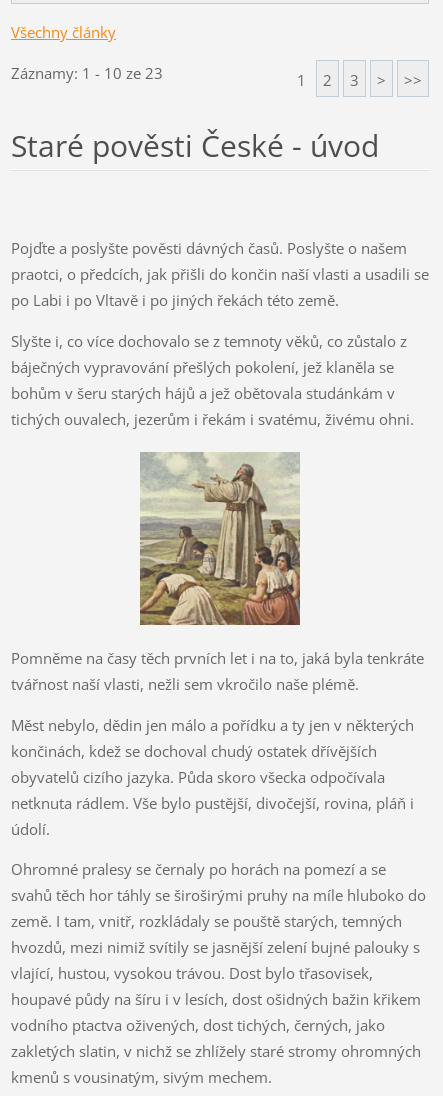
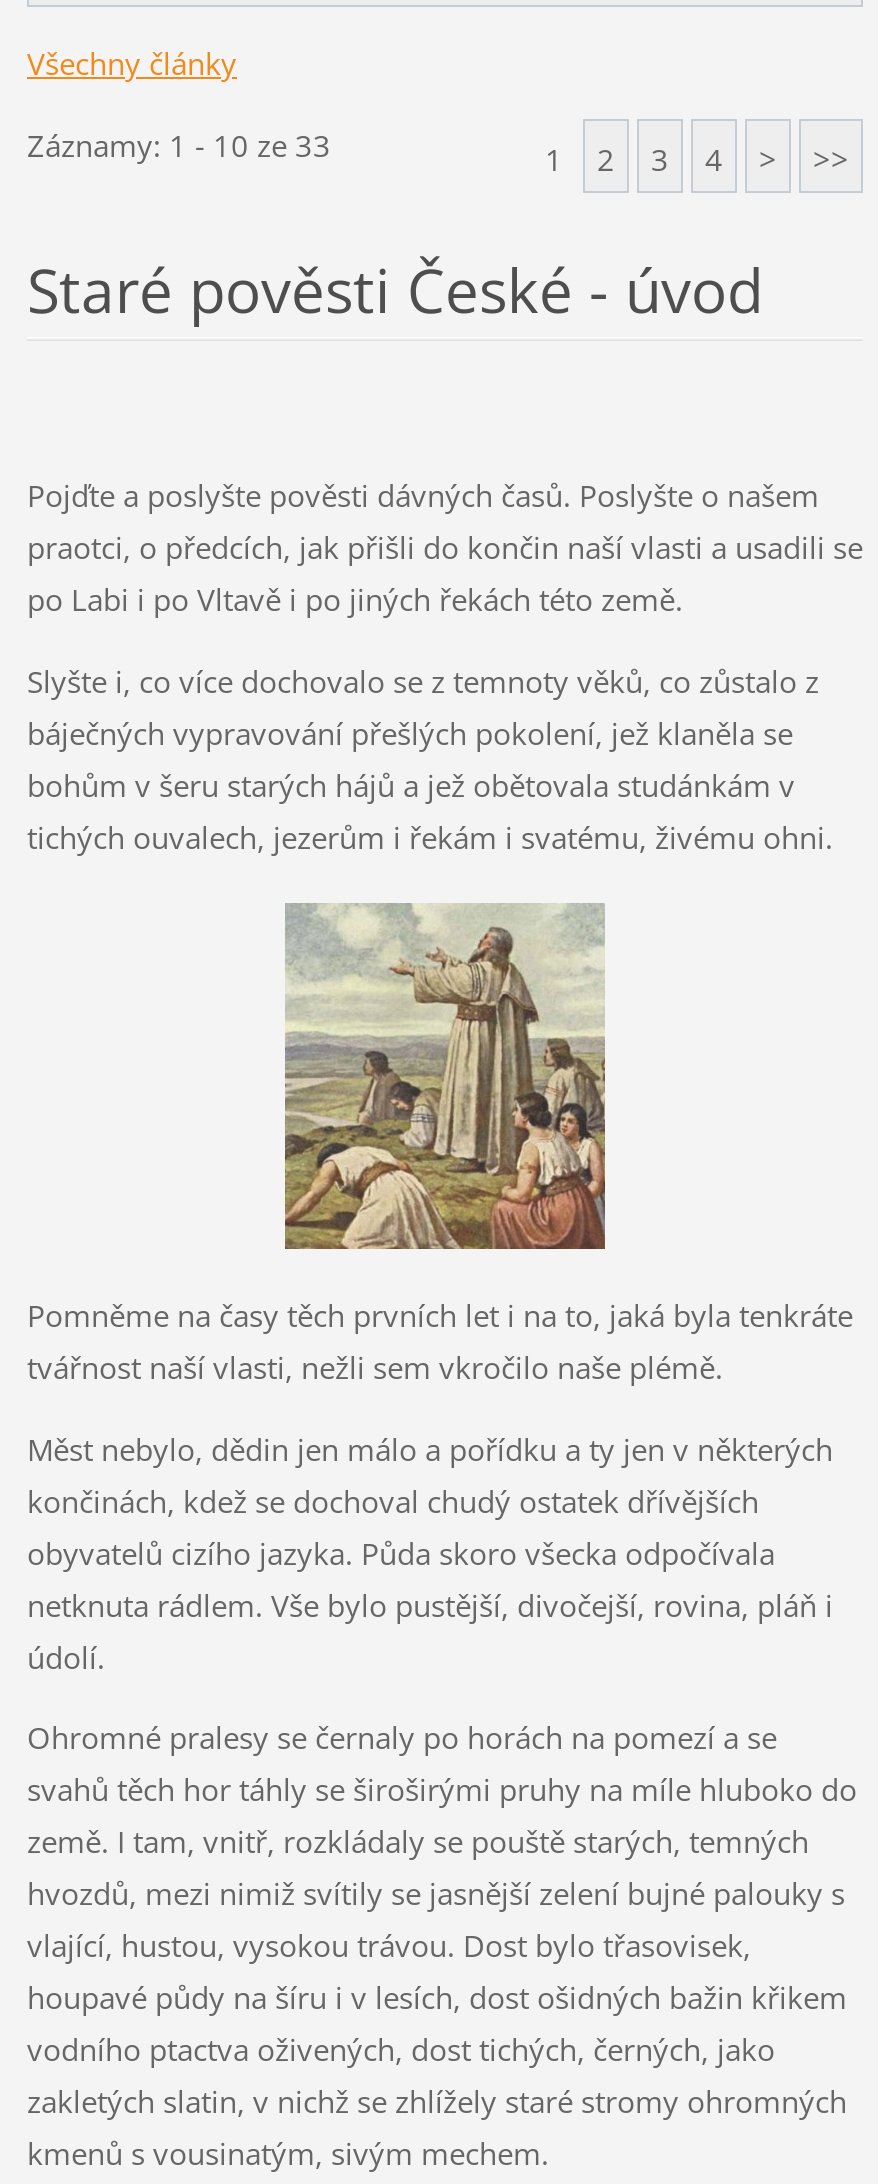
- Záznamy: 1 - 10 ze 23
+ Záznamy: 1 - 10 ze 33

+ 4
